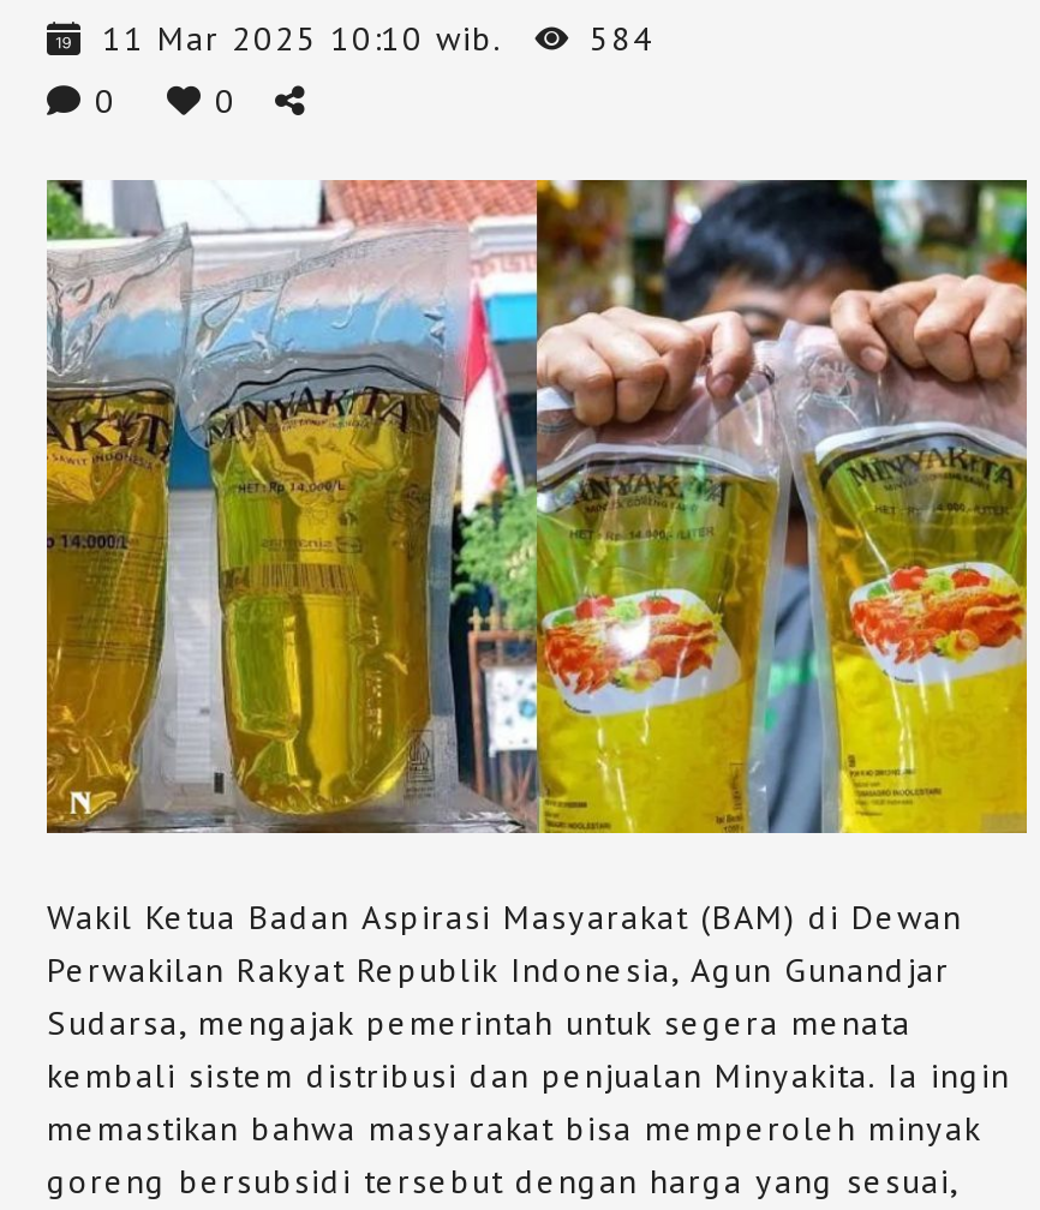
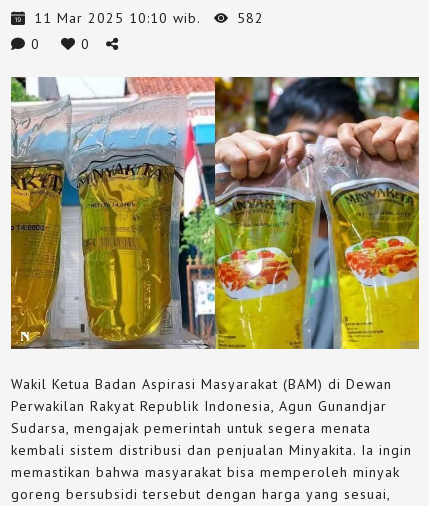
- 11 Mar 2025 10:10 wib. 584
+ 11 Mar 2025 10:10 wib. 582
